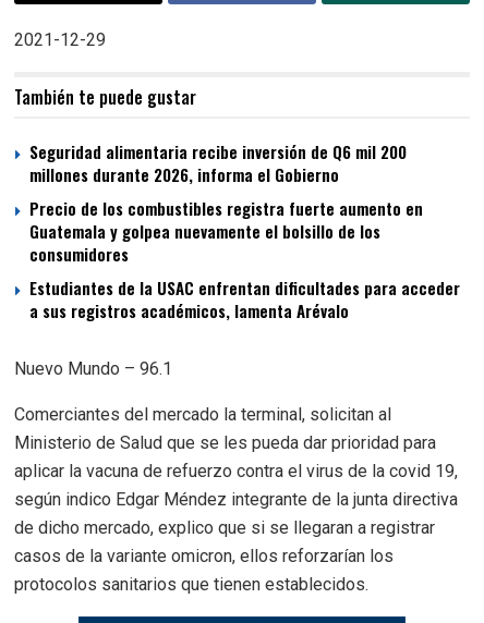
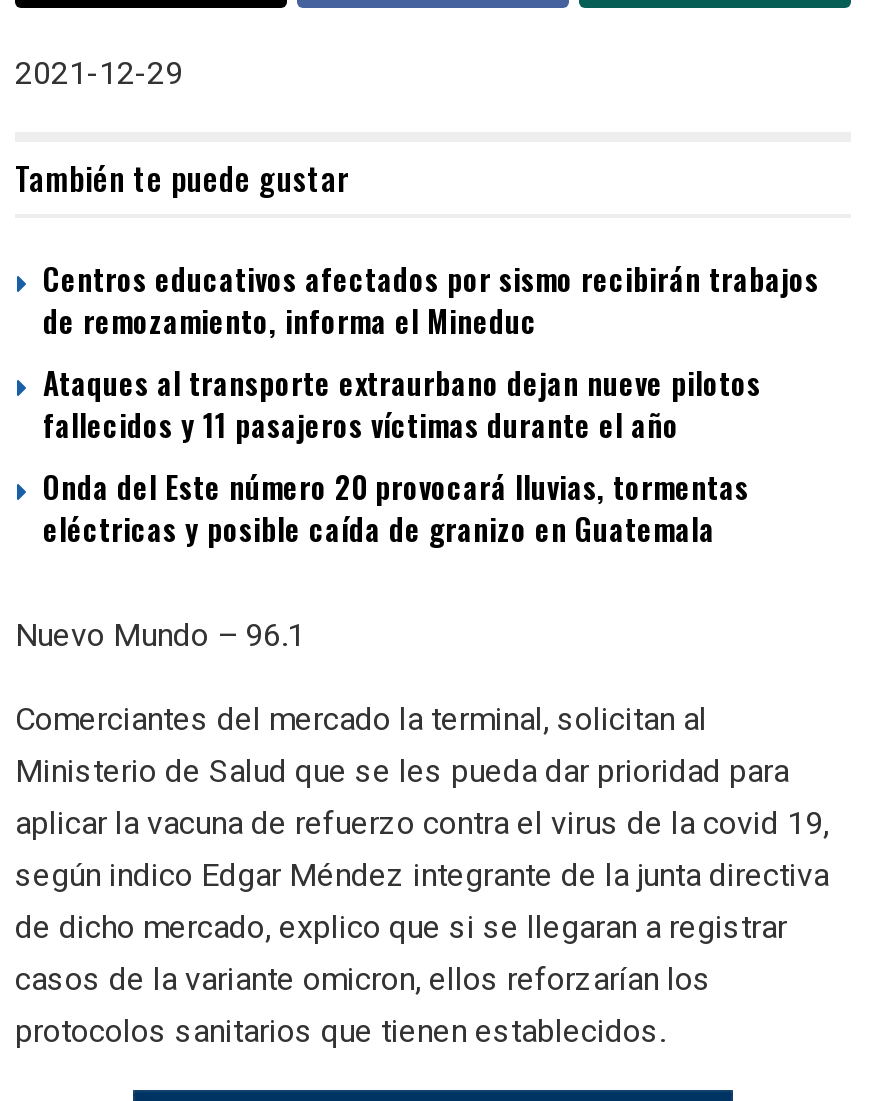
- Seguridad alimentaria recibe inversión de Q6 mil 200
- millones durante 2026, informa el Gobierno
- Precio de los combustibles registra fuerte aumento en
- Guatemala y golpea nuevamente el bolsillo de los
- consumidores
- Estudiantes de la USAC enfrentan dificultades para acceder
- a sus registros académicos, lamenta Arévalo
+ Centros educativos afectados por sismo recibirán trabajos
+ de remozamiento, informa el Mineduc
+ Ataques al transporte extraurbano dejan nueve pilotos
+ fallecidos y 11 pasajeros víctimas durante el año
+ Onda del Este número 20 provocará lluvias, tormentas
+ eléctricas y posible caída de granizo en Guatemala
